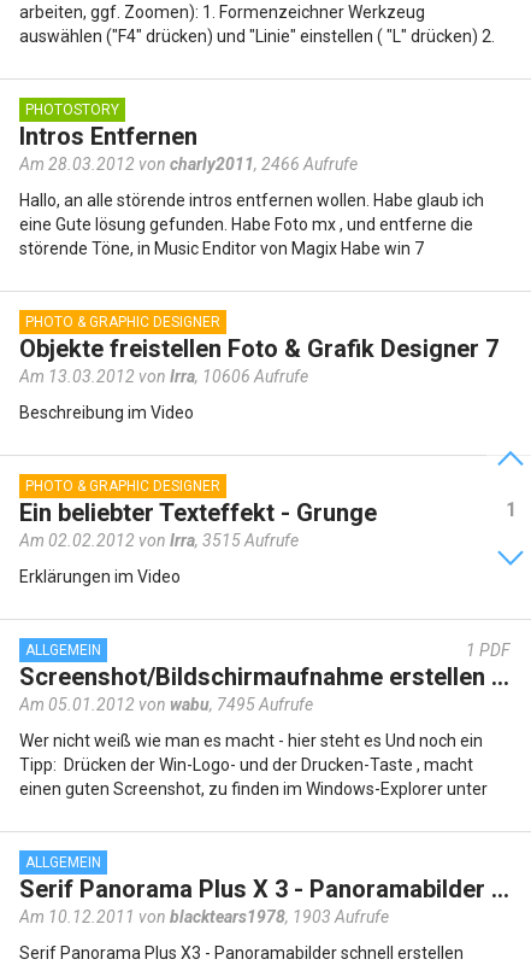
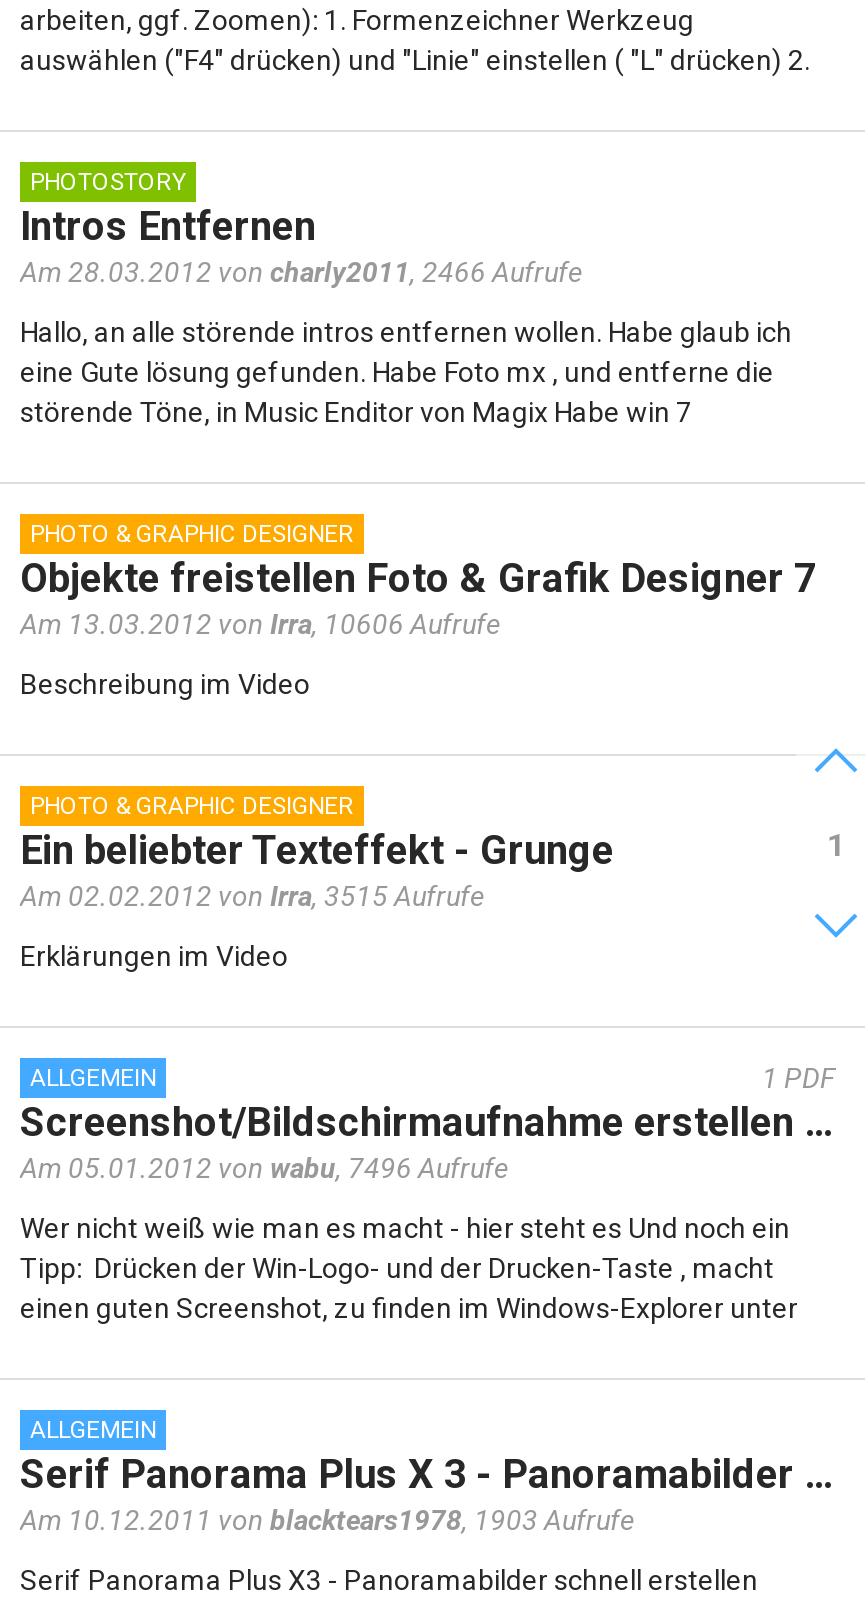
- Am 05.01.2012 von wabu, 7495 Aufrufe
+ Am 05.01.2012 von wabu, 7496 Aufrufe
